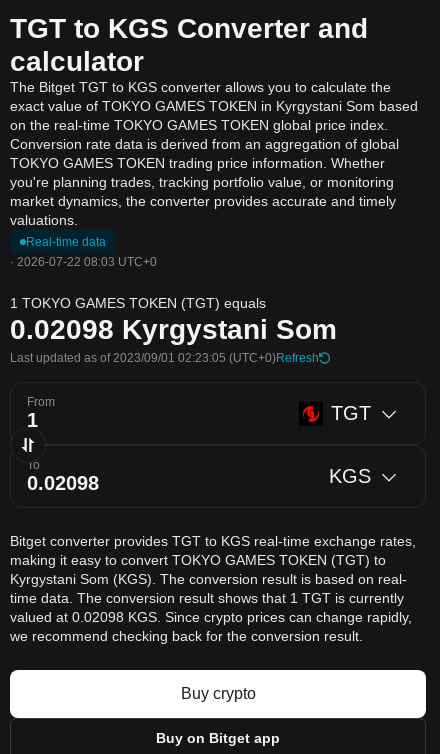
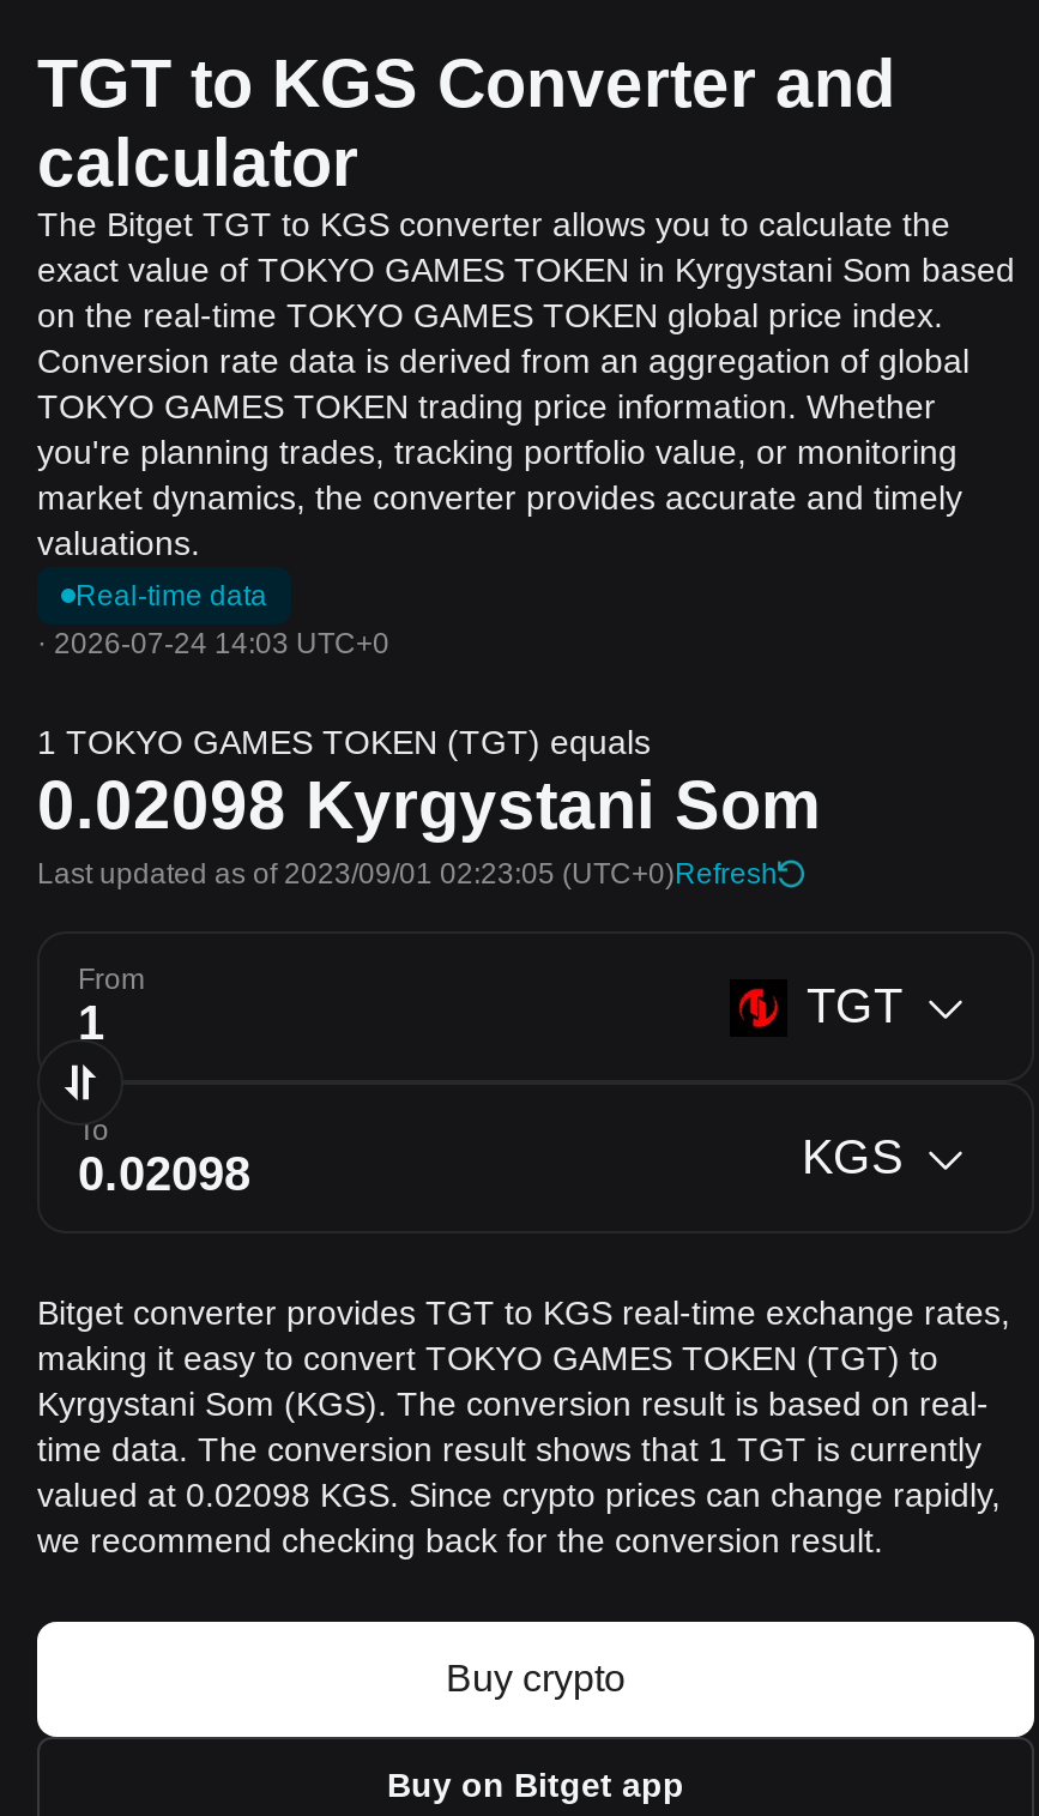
- · 2026-07-22 08:03 UTC+0
+ · 2026-07-24 14:03 UTC+0
